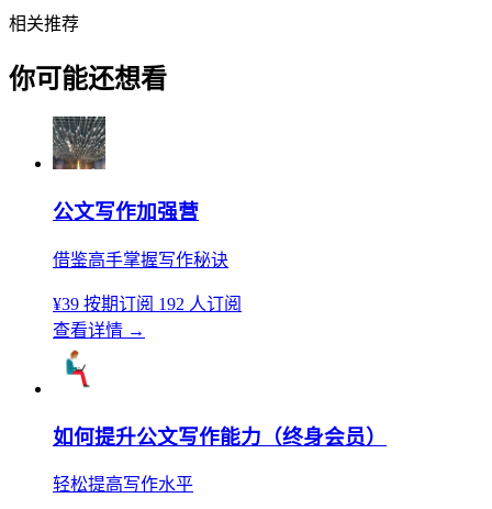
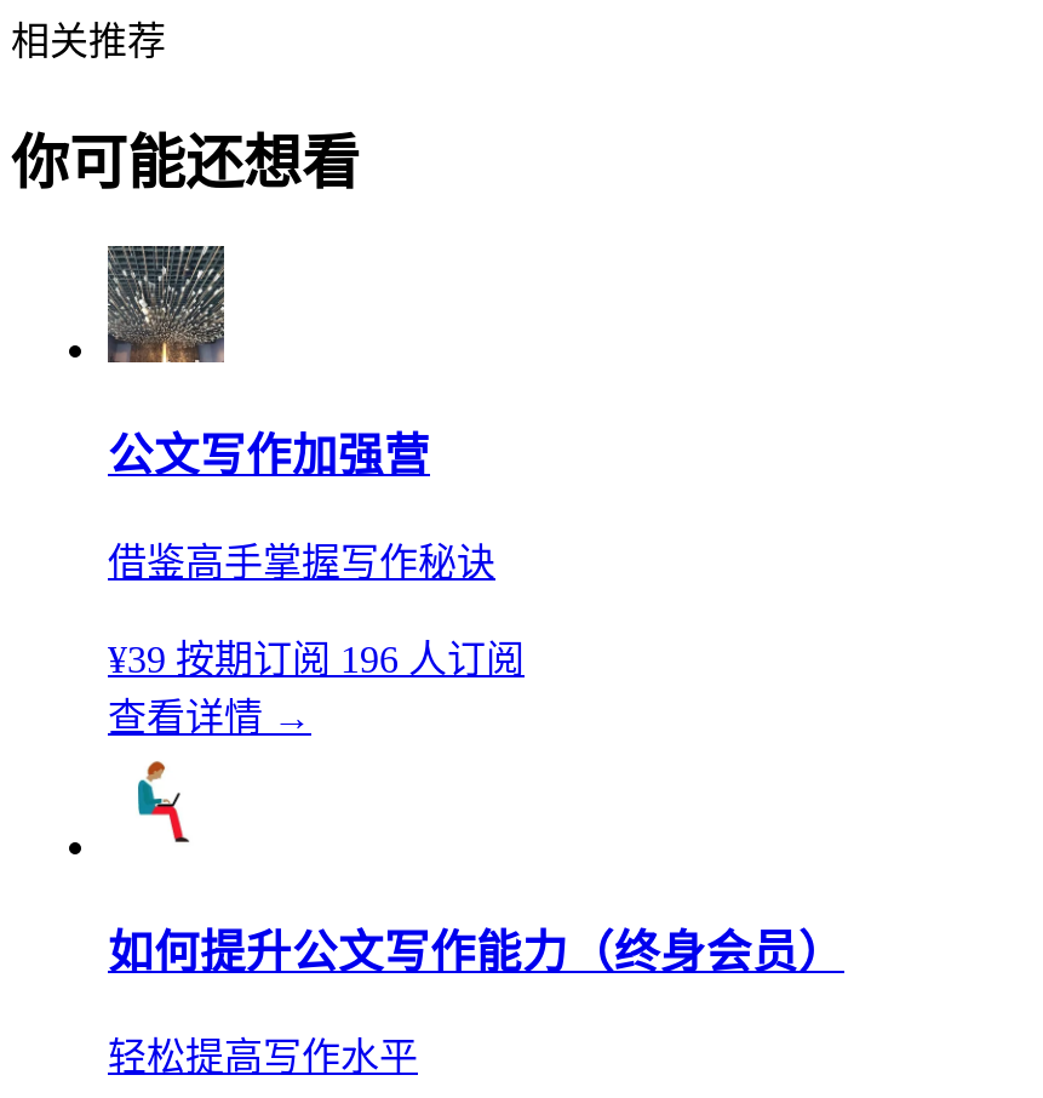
- ¥39按期订阅192 人订阅
+ ¥39按期订阅196 人订阅
